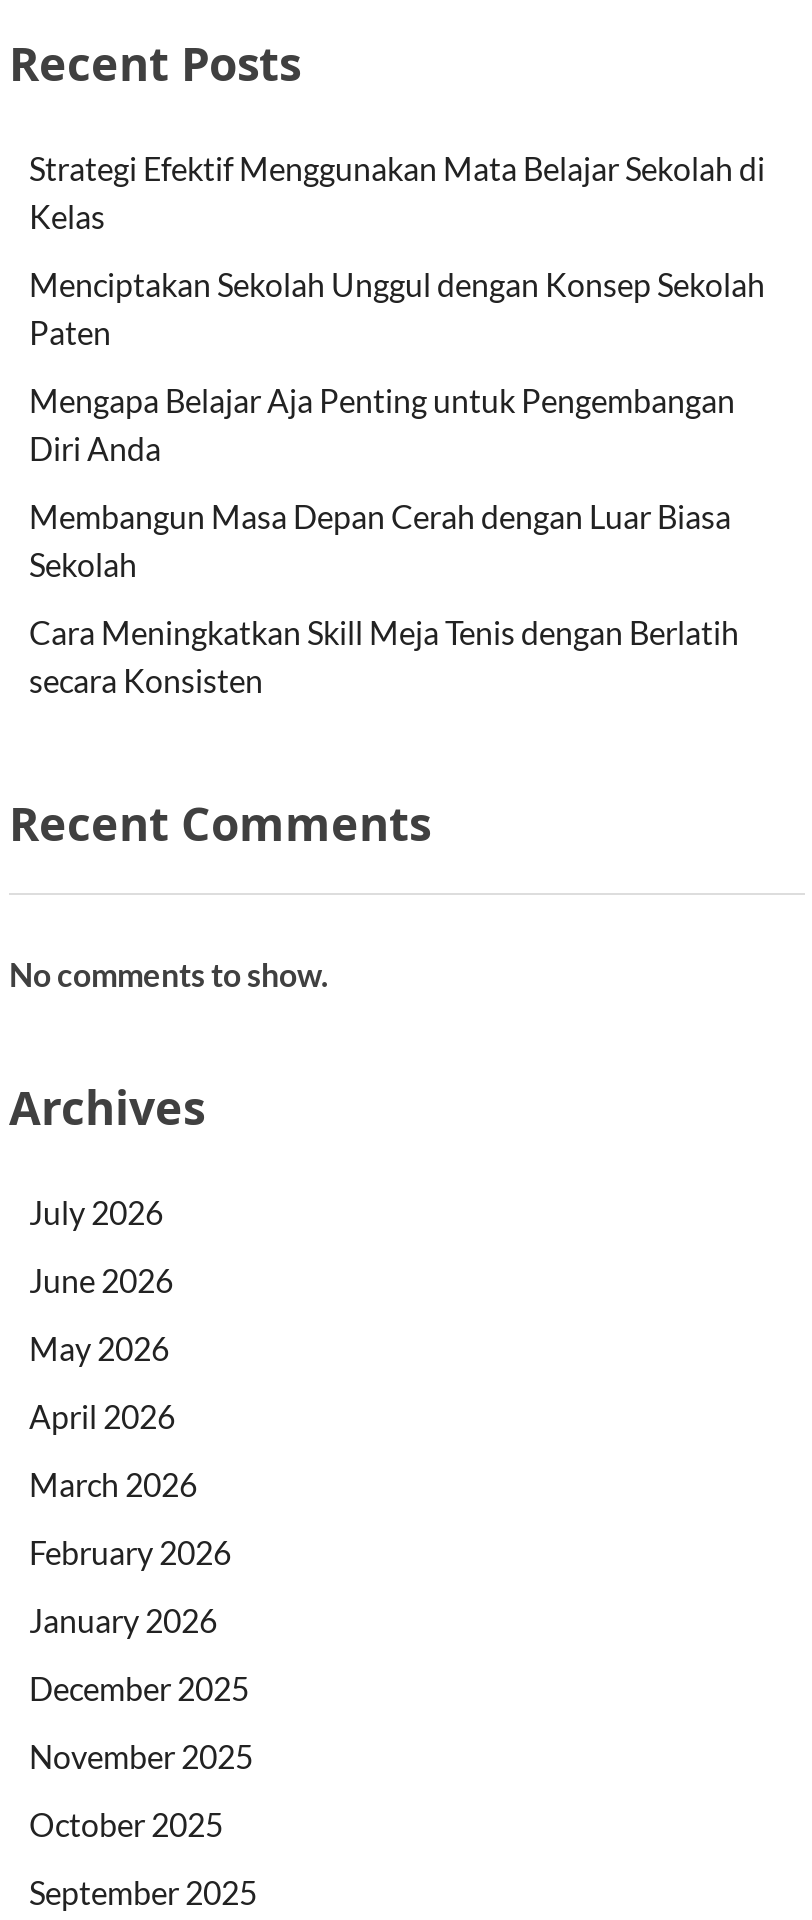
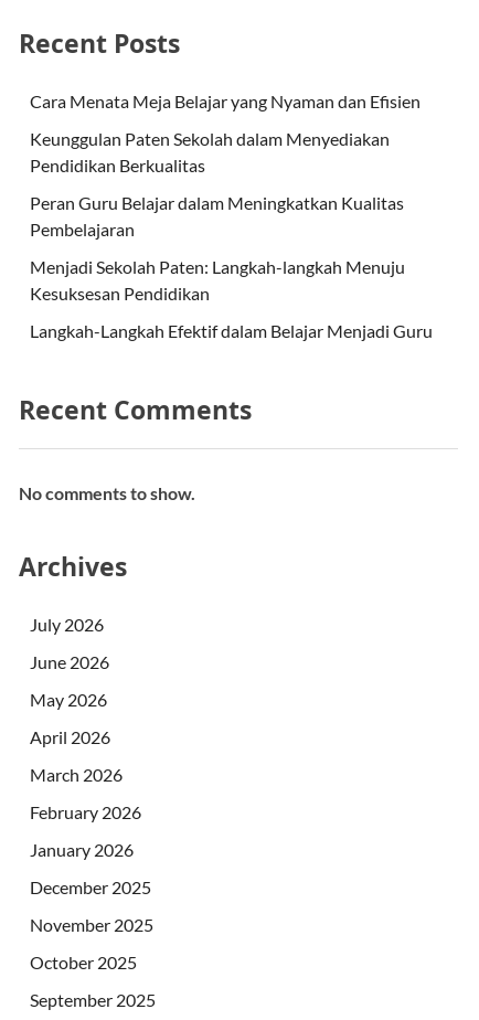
- Strategi Efektif Menggunakan Mata Belajar Sekolah di
- Kelas
+ Cara Menata Meja Belajar yang Nyaman dan Efisien

- Menciptakan Sekolah Unggul dengan Konsep Sekolah
- Paten
+ Keunggulan Paten Sekolah dalam Menyediakan
+ Pendidikan Berkualitas

- Mengapa Belajar Aja Penting untuk Pengembangan
- Diri Anda
+ Peran Guru Belajar dalam Meningkatkan Kualitas
+ Pembelajaran

- Membangun Masa Depan Cerah dengan Luar Biasa
- Sekolah
+ Menjadi Sekolah Paten: Langkah-langkah Menuju
+ Kesuksesan Pendidikan

- Cara Meningkatkan Skill Meja Tenis dengan Berlatih
- secara Konsisten
+ Langkah-Langkah Efektif dalam Belajar Menjadi Guru
